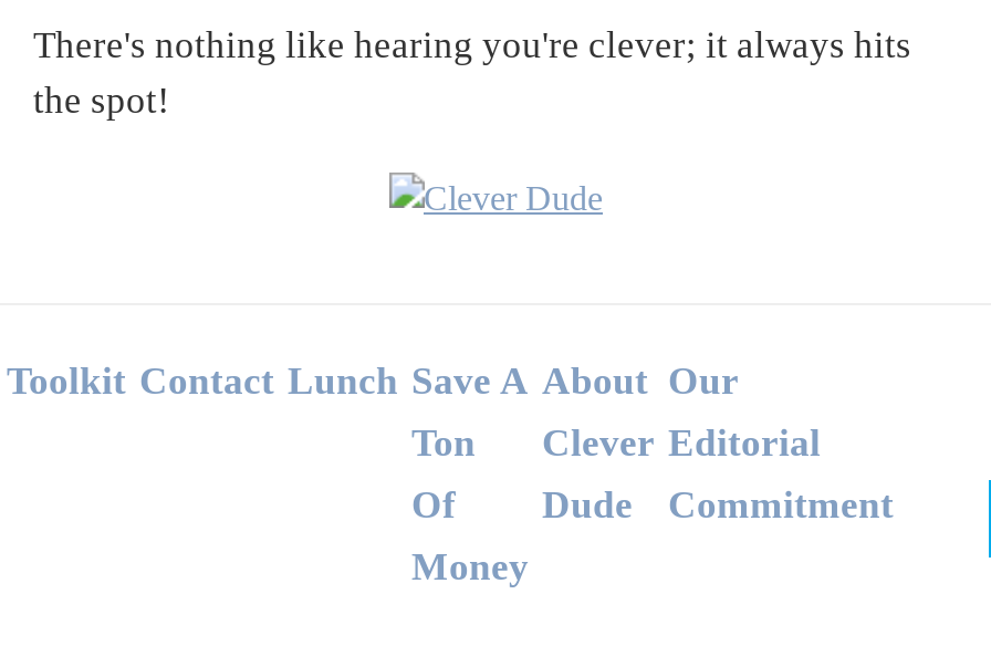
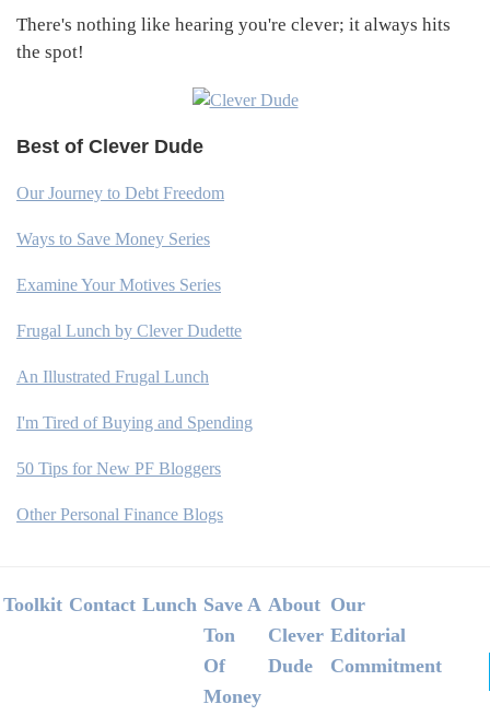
+ Best of Clever Dude
+ Our Journey to Debt Freedom
+ Ways to Save Money Series
+ Examine Your Motives Series
+ Frugal Lunch by Clever Dudette
+ An Illustrated Frugal Lunch
+ I'm Tired of Buying and Spending
+ 50 Tips for New PF Bloggers
+ Other Personal Finance Blogs
